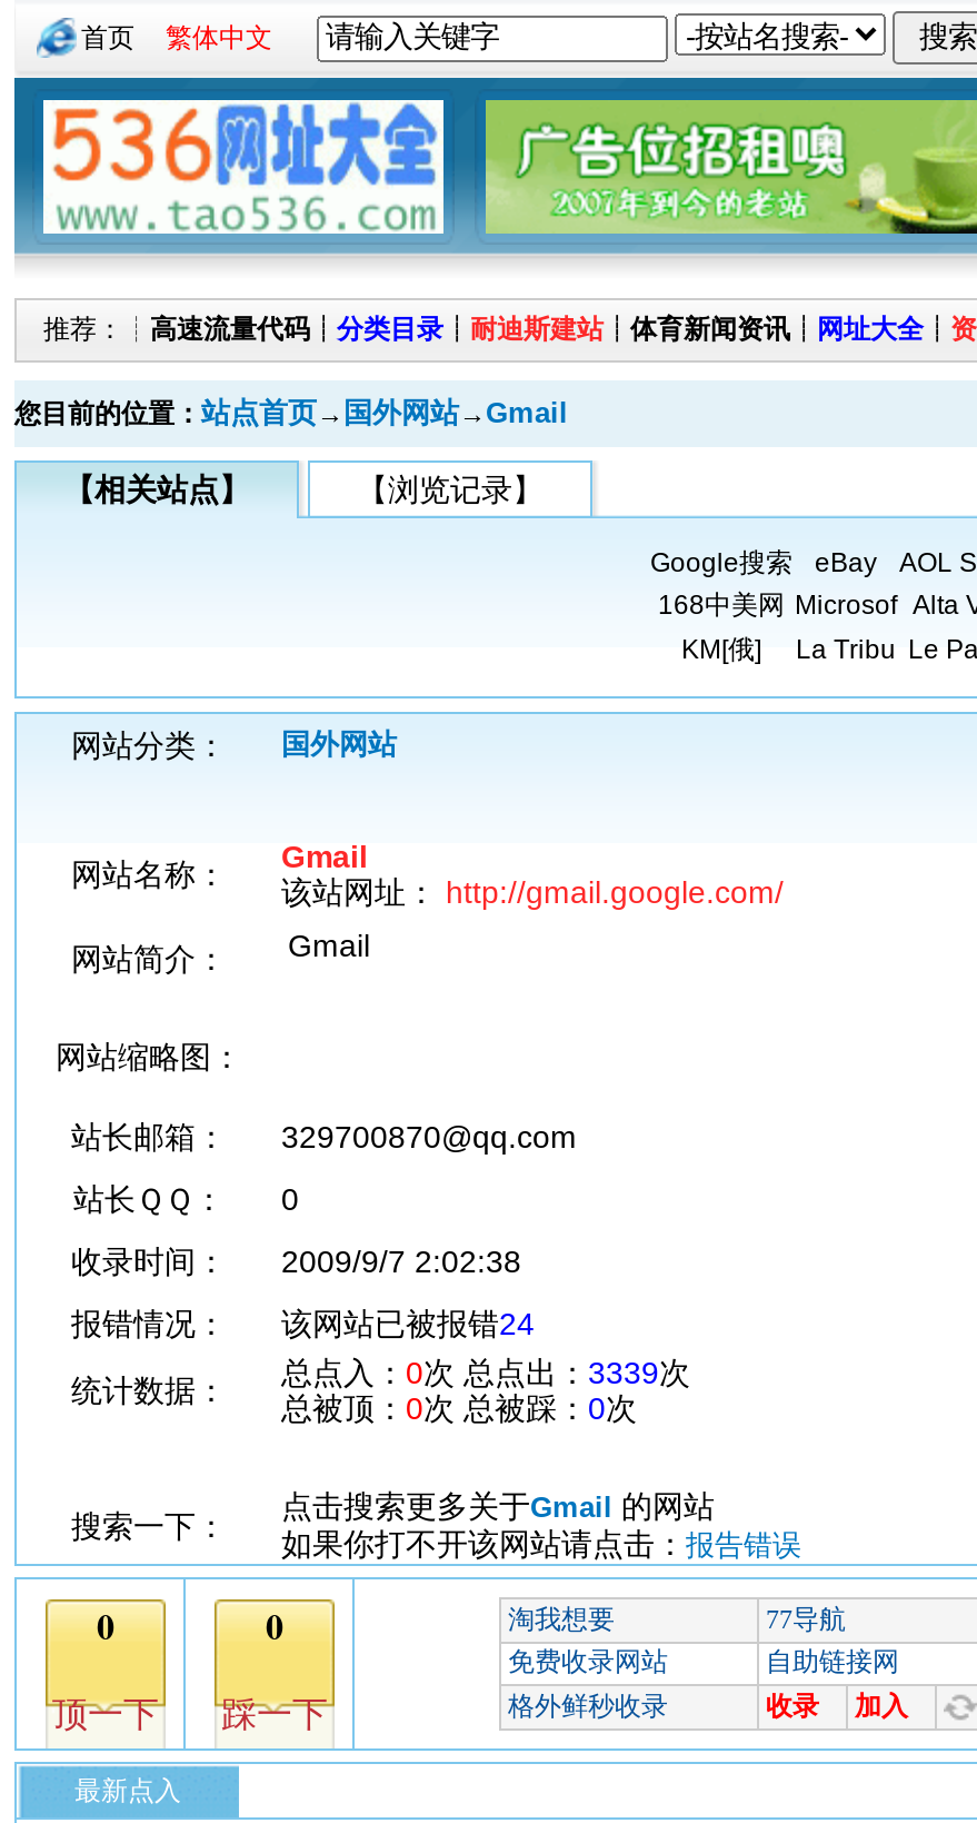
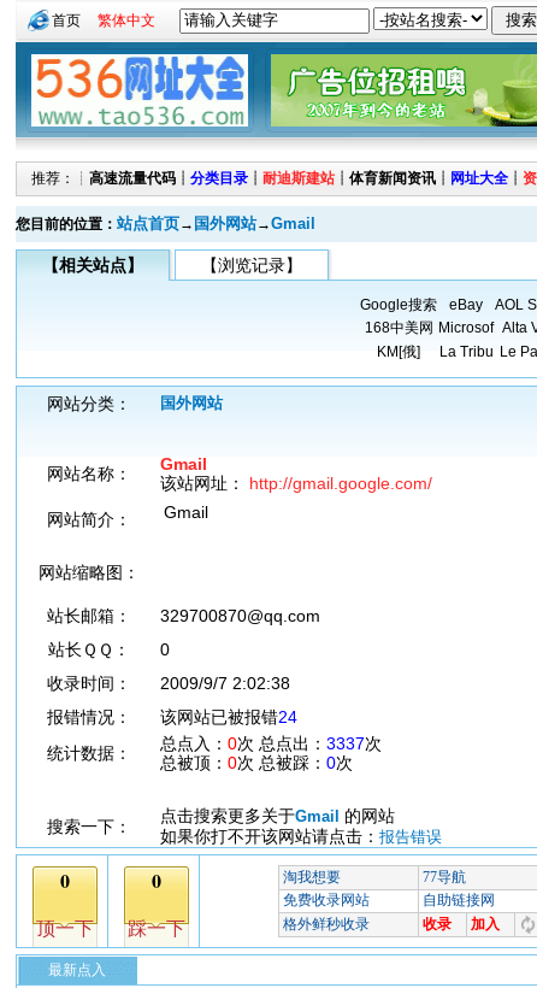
- 总点入：0次 总点出：3339次
+ 总点入：0次 总点出：3337次
